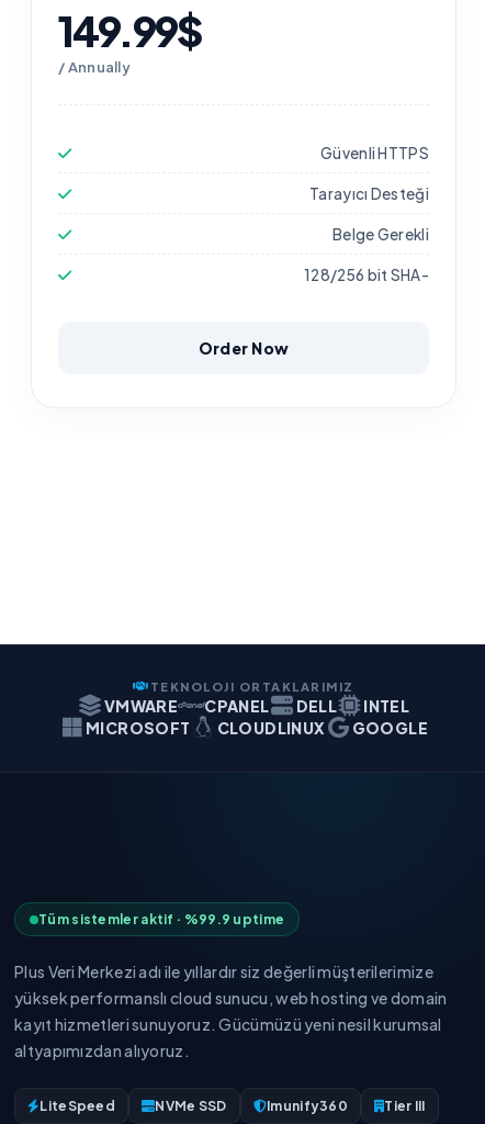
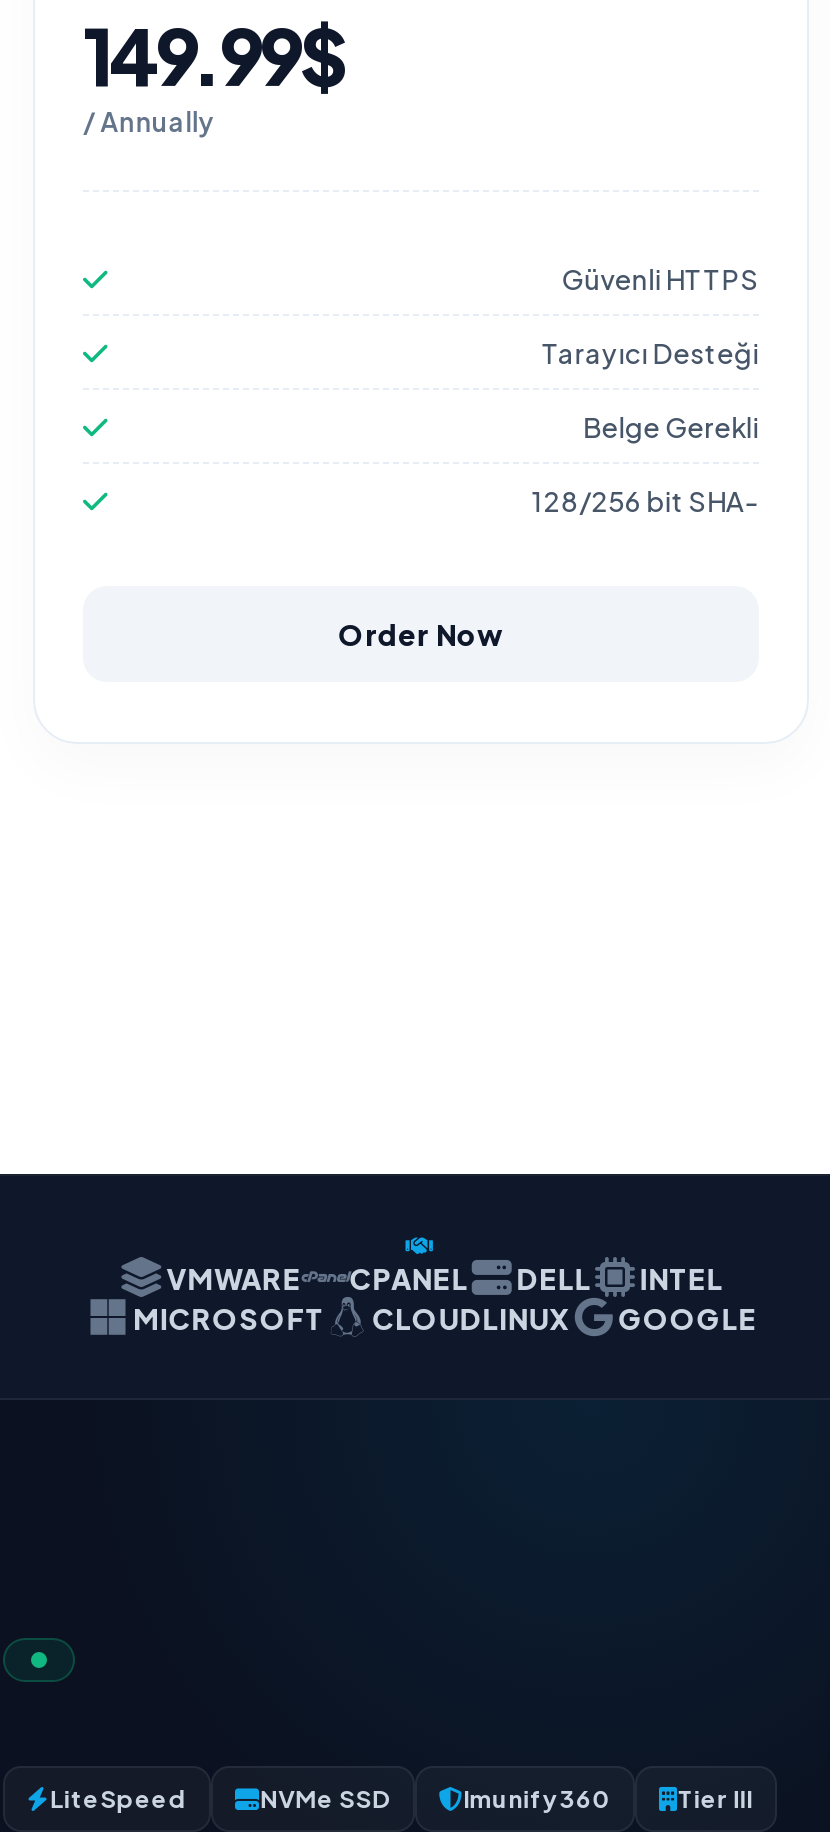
- TEKNOLOJI ORTAKLARIMIZ

- Tüm sistemler aktif · %99.9 uptime
- Plus Veri Merkezi adı ile yıllardır siz değerli müşterilerimize
- yüksek performanslı cloud sunucu, web hosting ve domain
- kayıt hizmetleri sunuyoruz. Gücümüzü yeni nesil kurumsal
- altyapımızdan alıyoruz.
